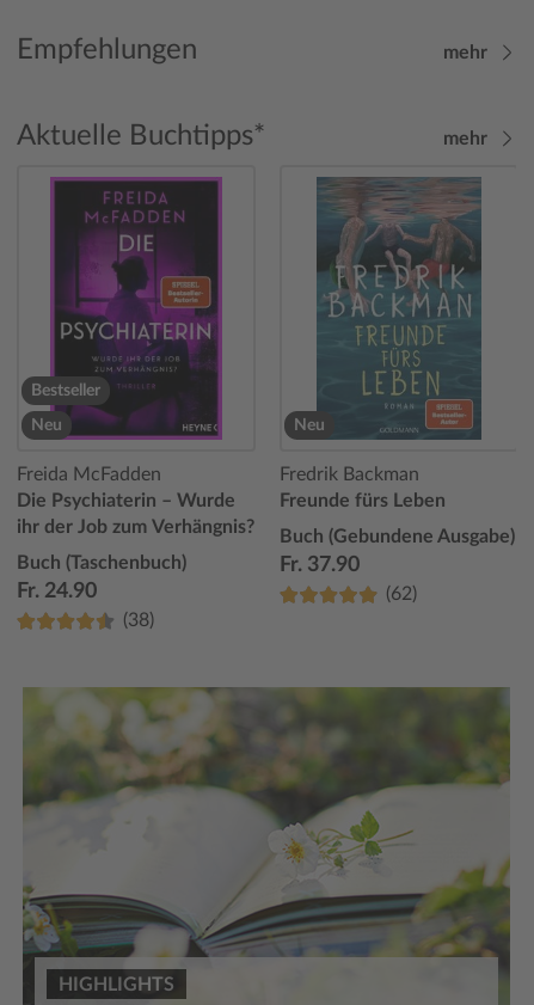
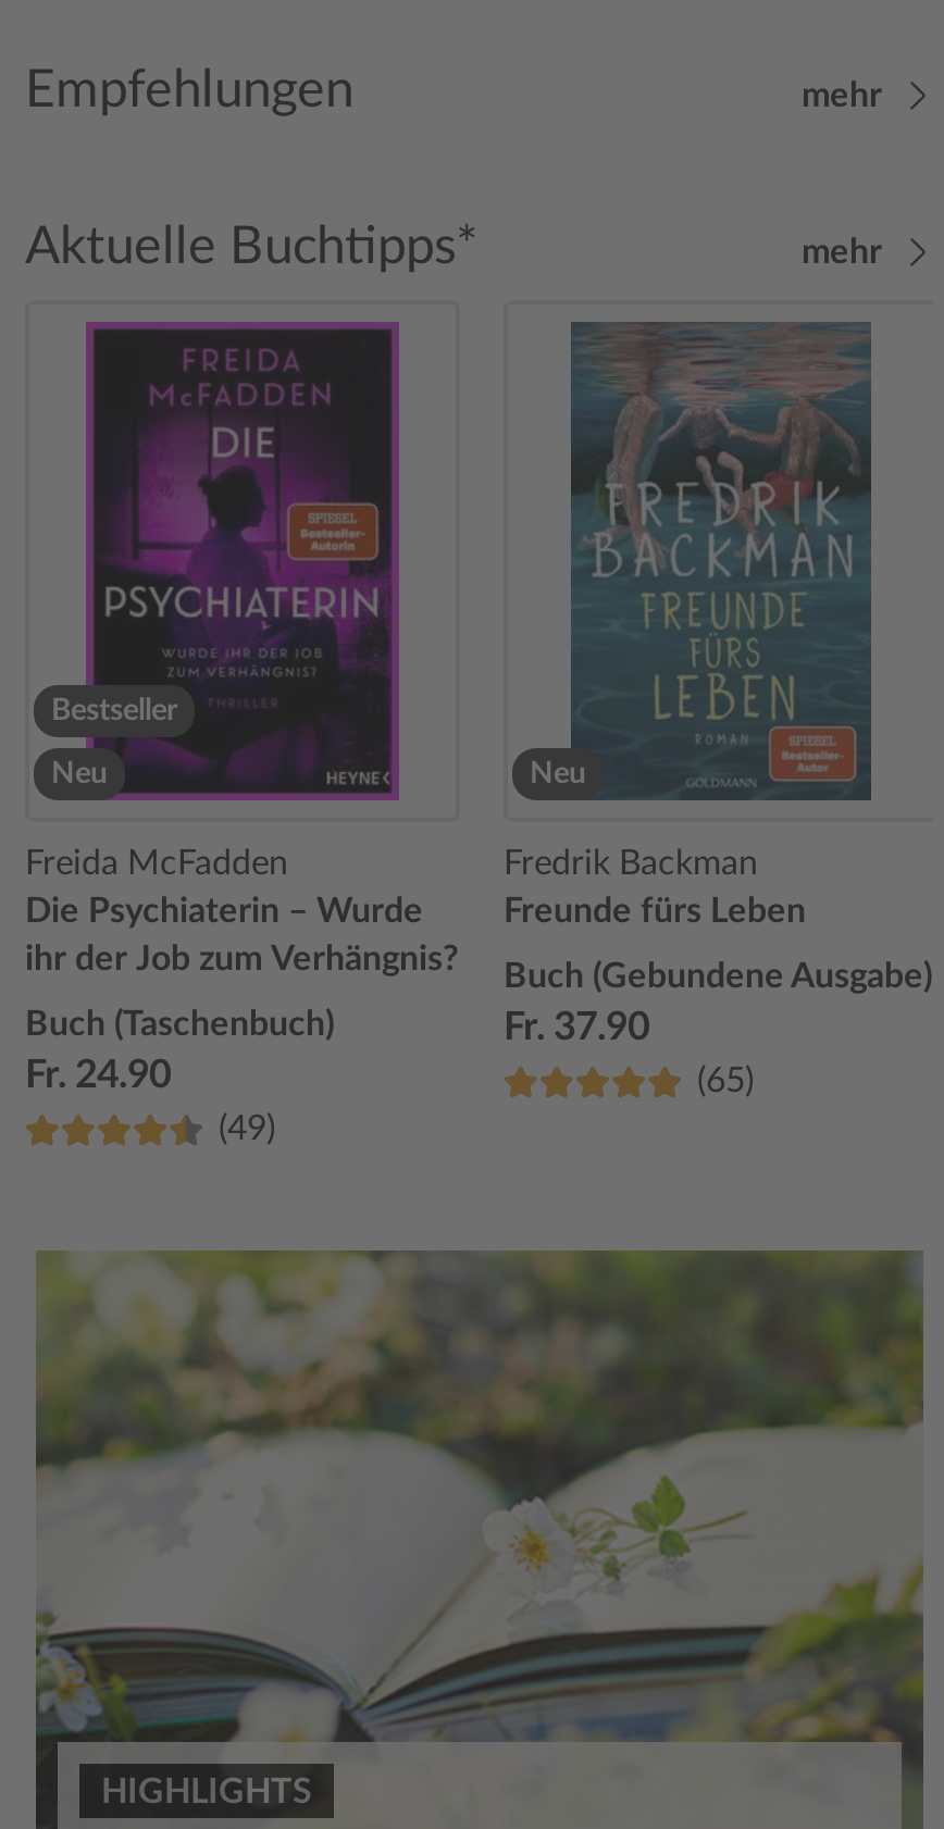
- (62)
+ (65)

- (38)
+ (49)
